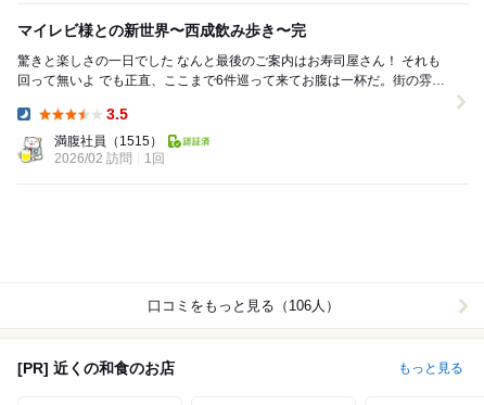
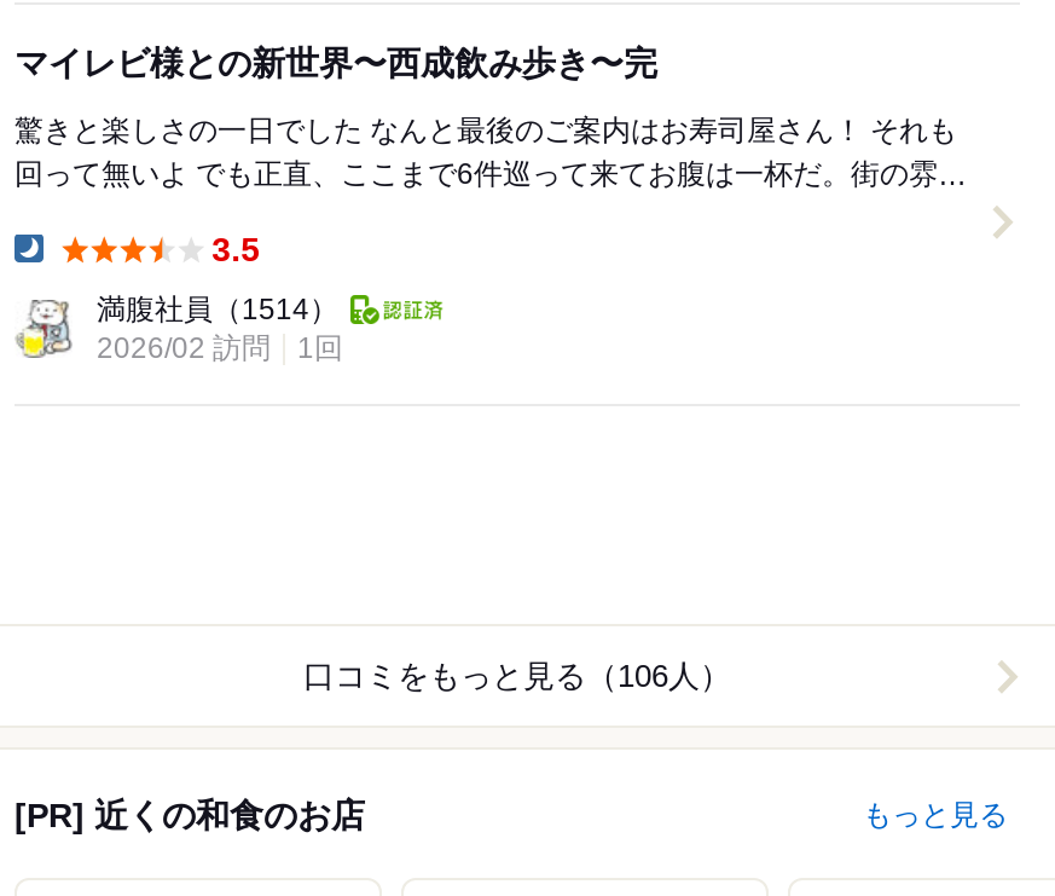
- 満腹社員（1515）
+ 満腹社員（1514）
